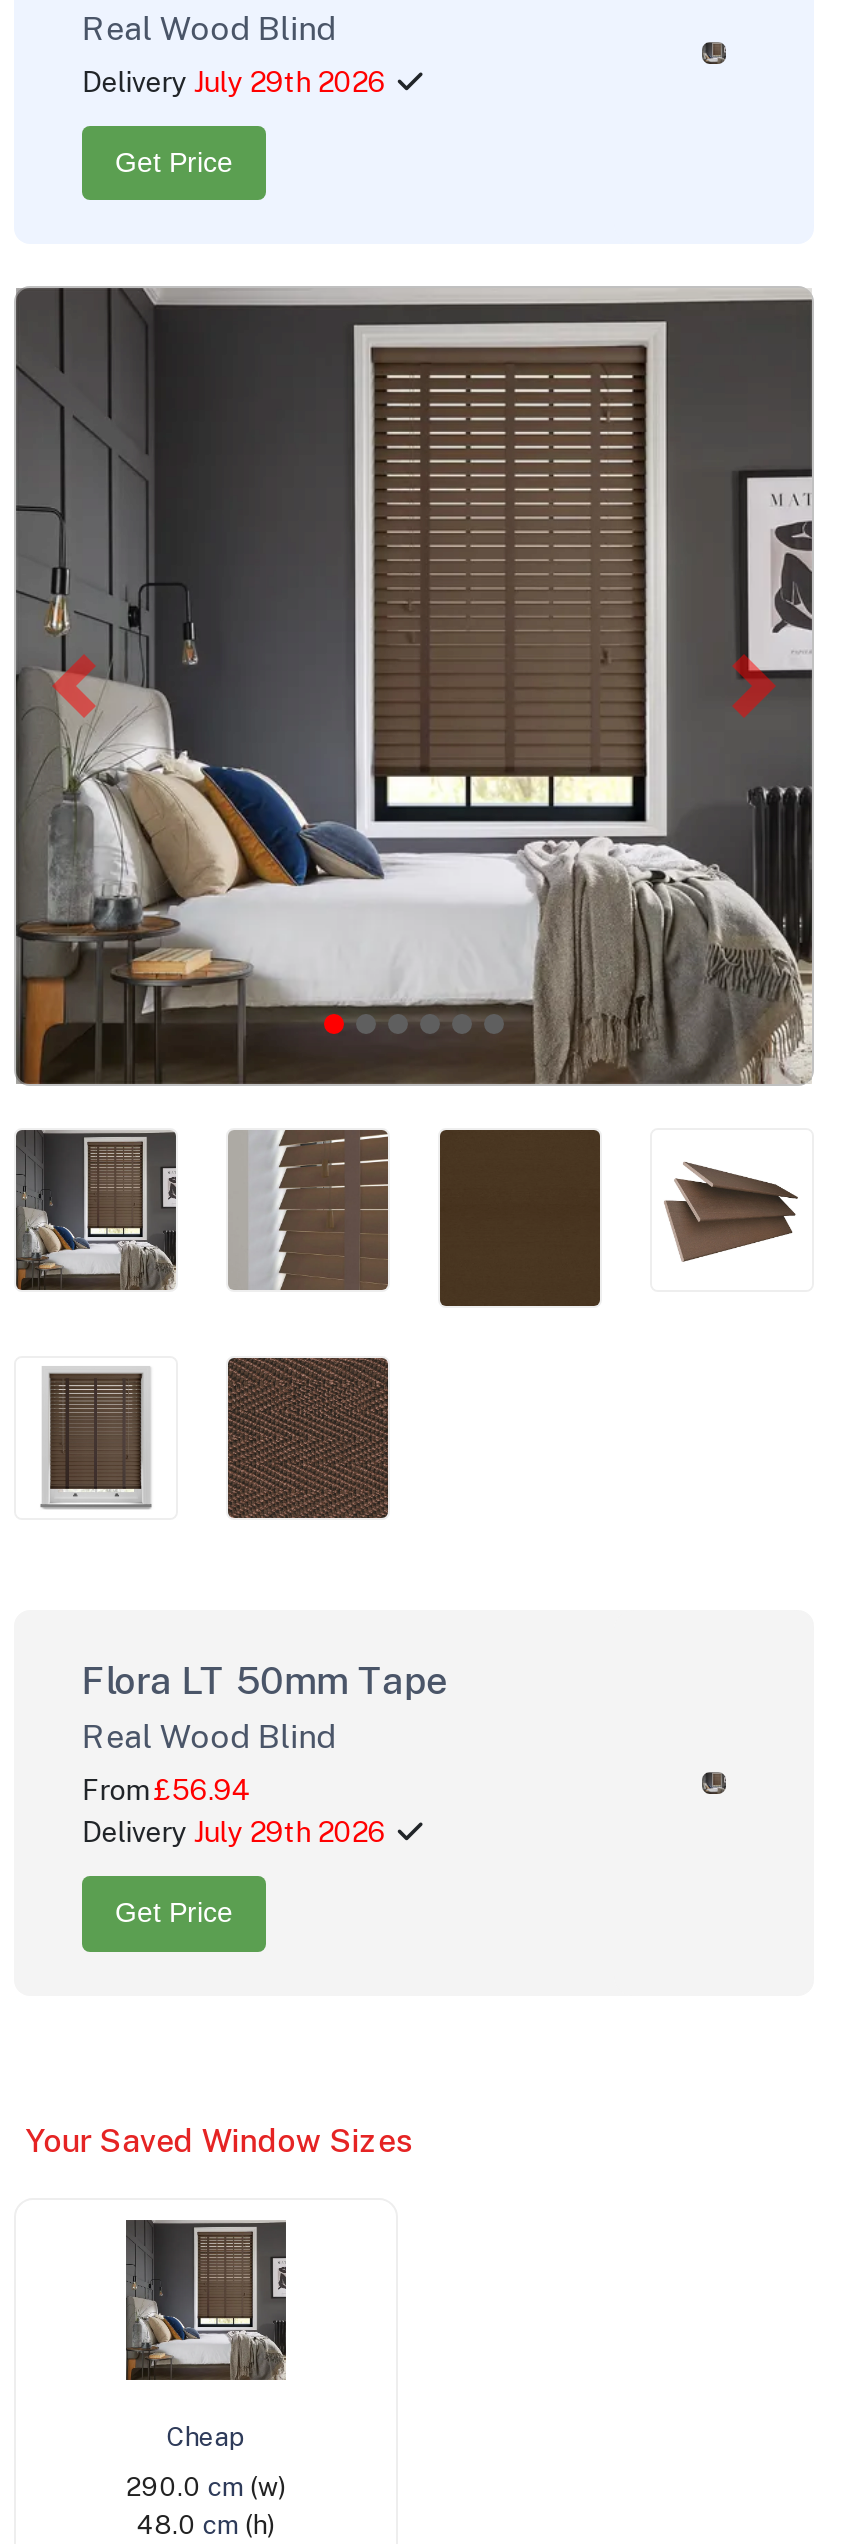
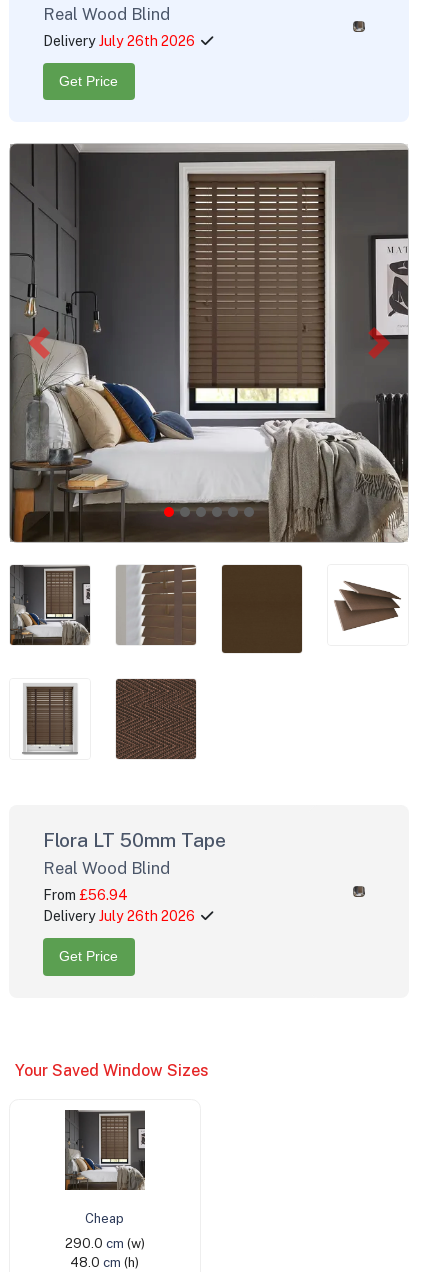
- Delivery July 29th 2026
+ Delivery July 26th 2026

- Delivery July 29th 2026
+ Delivery July 26th 2026
